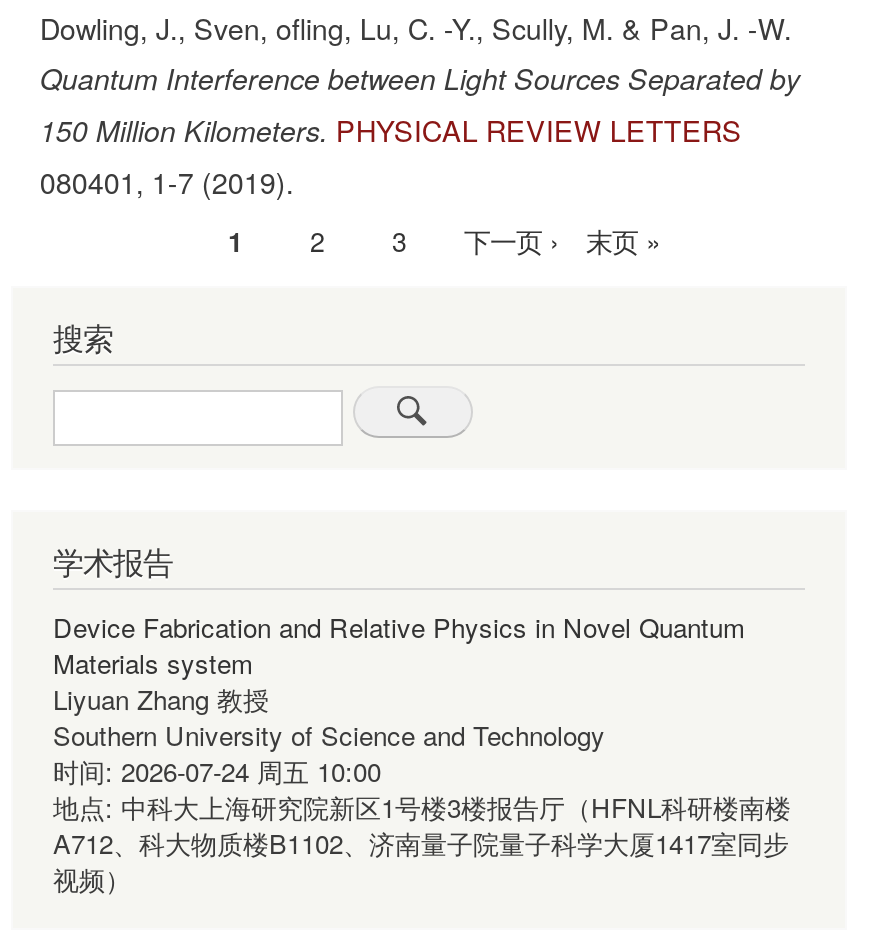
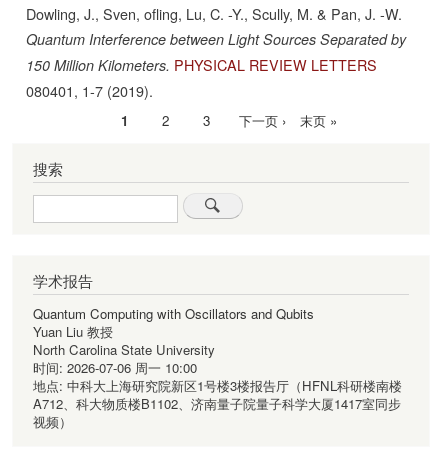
- Device Fabrication and Relative Physics in Novel Quantum
- Materials system
- Liyuan Zhang 教授
- Southern University of Science and Technology
- 时间: 2026-07-24 周五 10:00
+ Quantum Computing with Oscillators and Qubits
+ Yuan Liu 教授
+ North Carolina State University
+ 时间: 2026-07-06 周一 10:00
